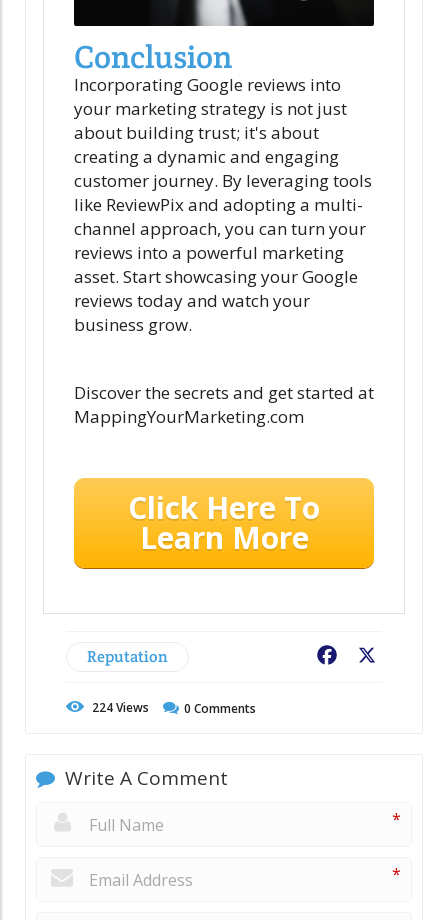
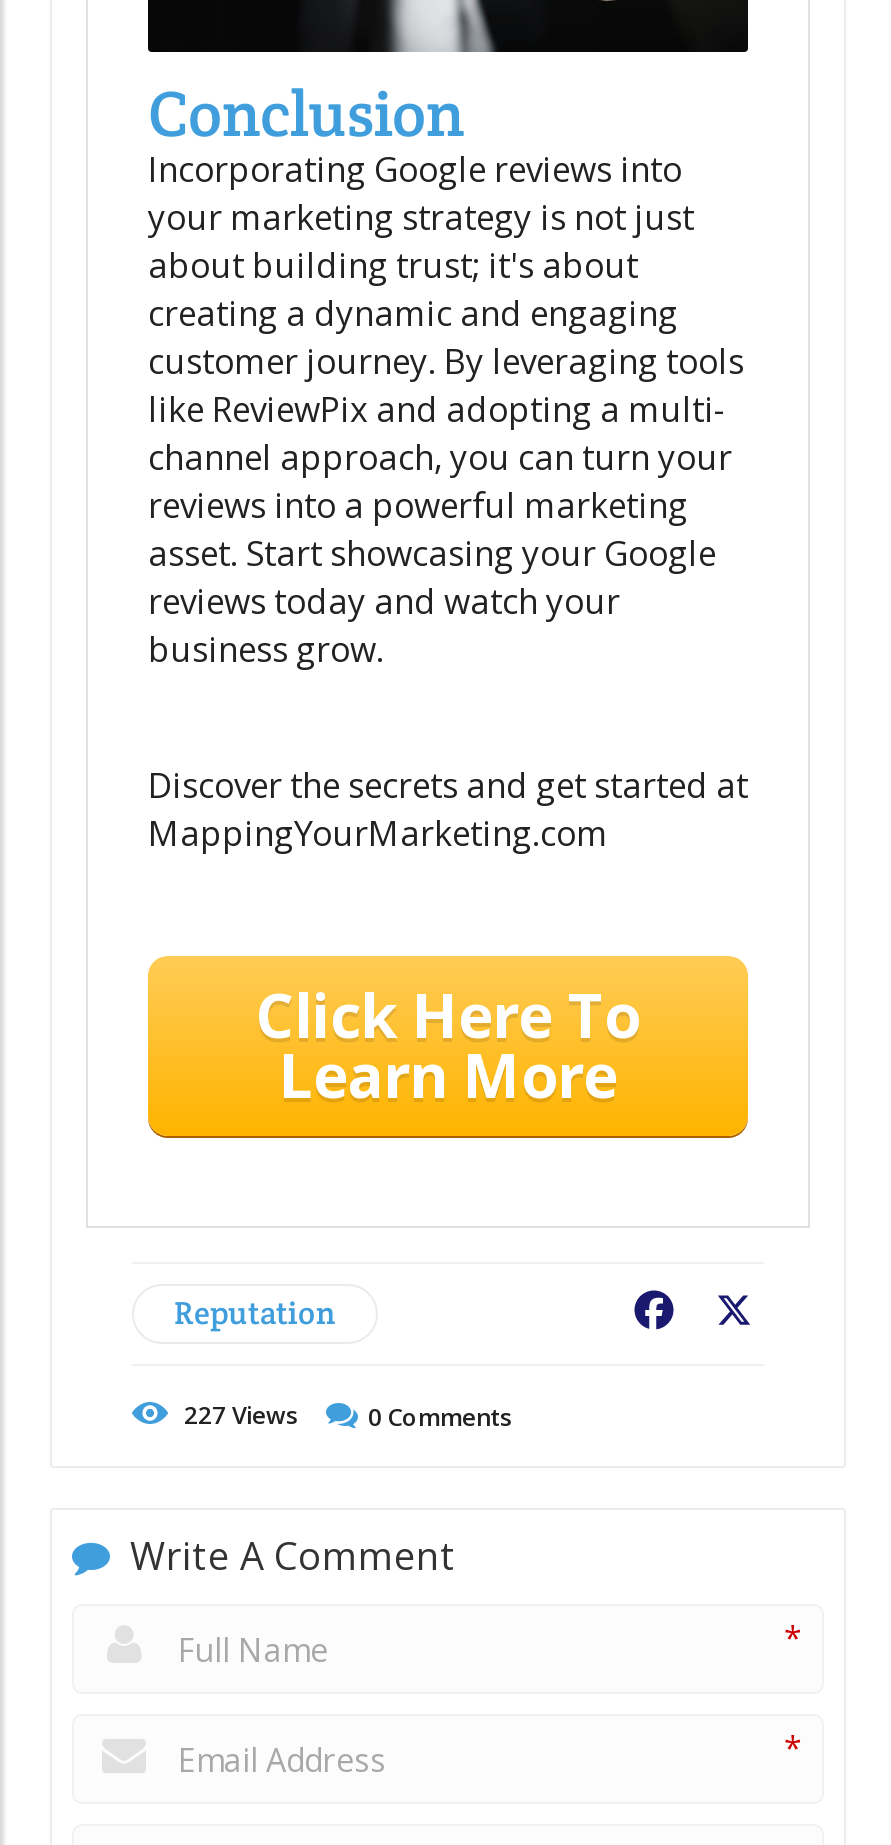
- 224 Views
+ 227 Views
